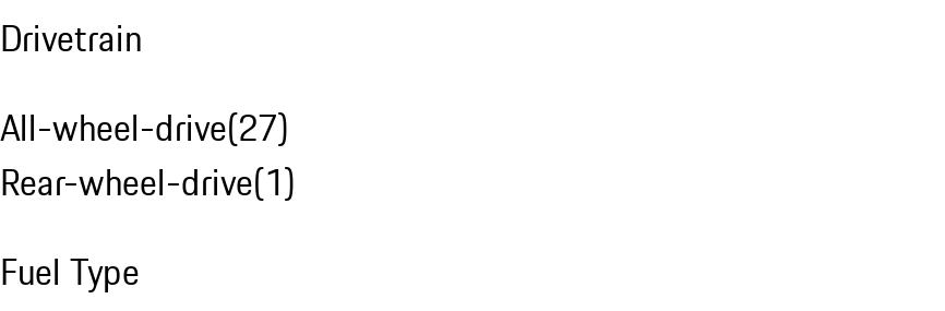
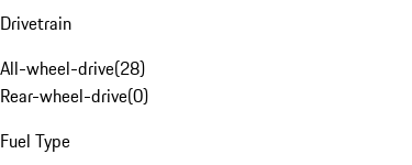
- All-wheel-drive(27)
+ All-wheel-drive(28)

- Rear-wheel-drive(1)
+ Rear-wheel-drive(0)
